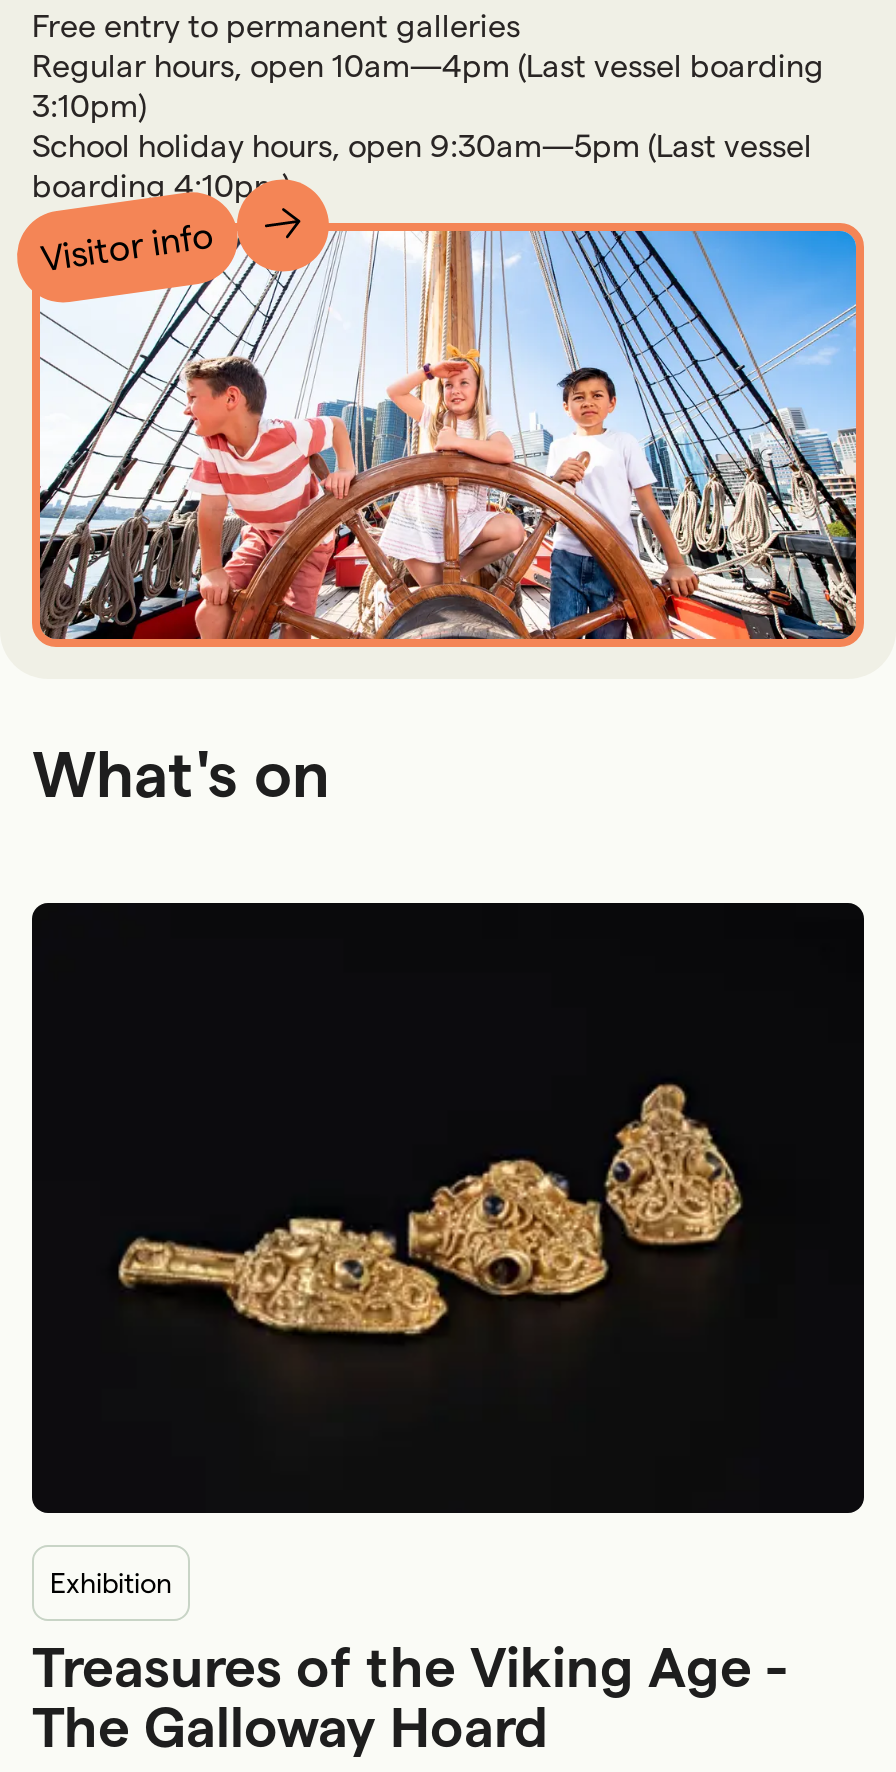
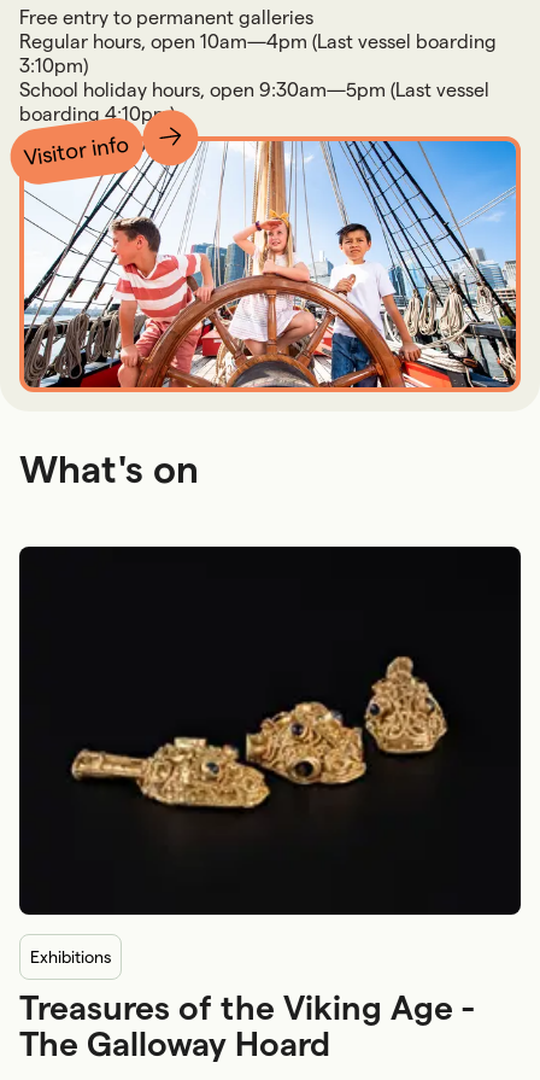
- exhibition
+ exhibitions
